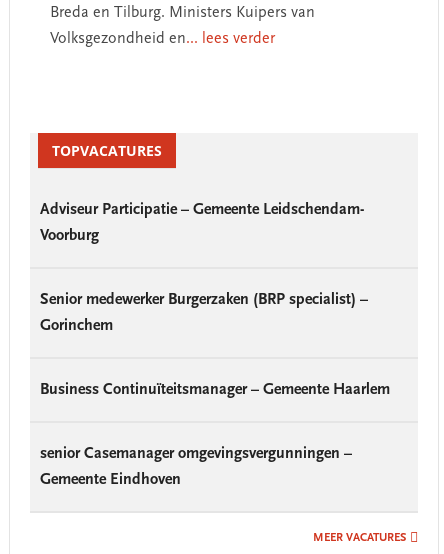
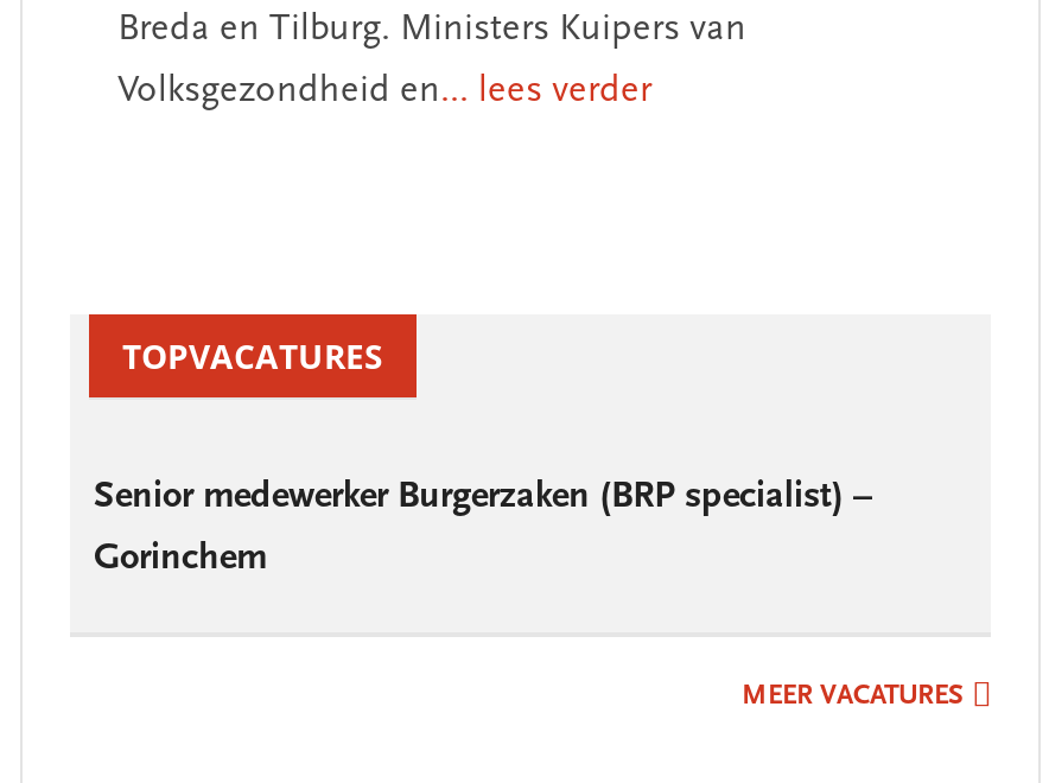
- Adviseur Participatie – Gemeente Leidschendam-
- Voorburg

- Business Continuïteitsmanager – Gemeente Haarlem

- senior Casemanager omgevingsvergunningen –
- Gemeente Eindhoven
